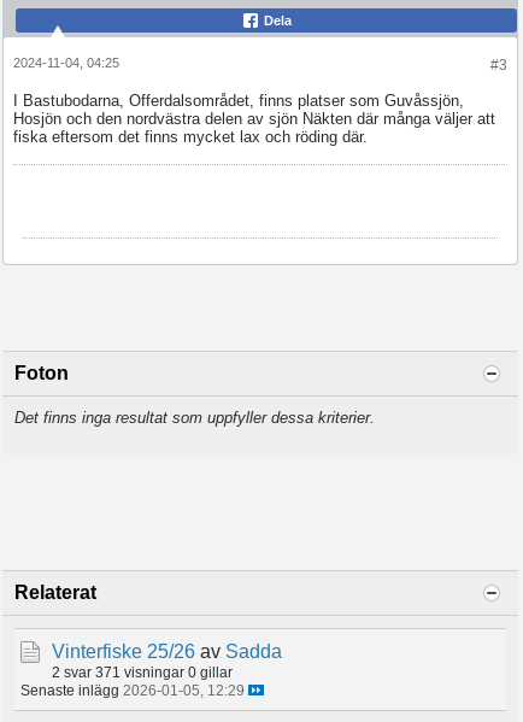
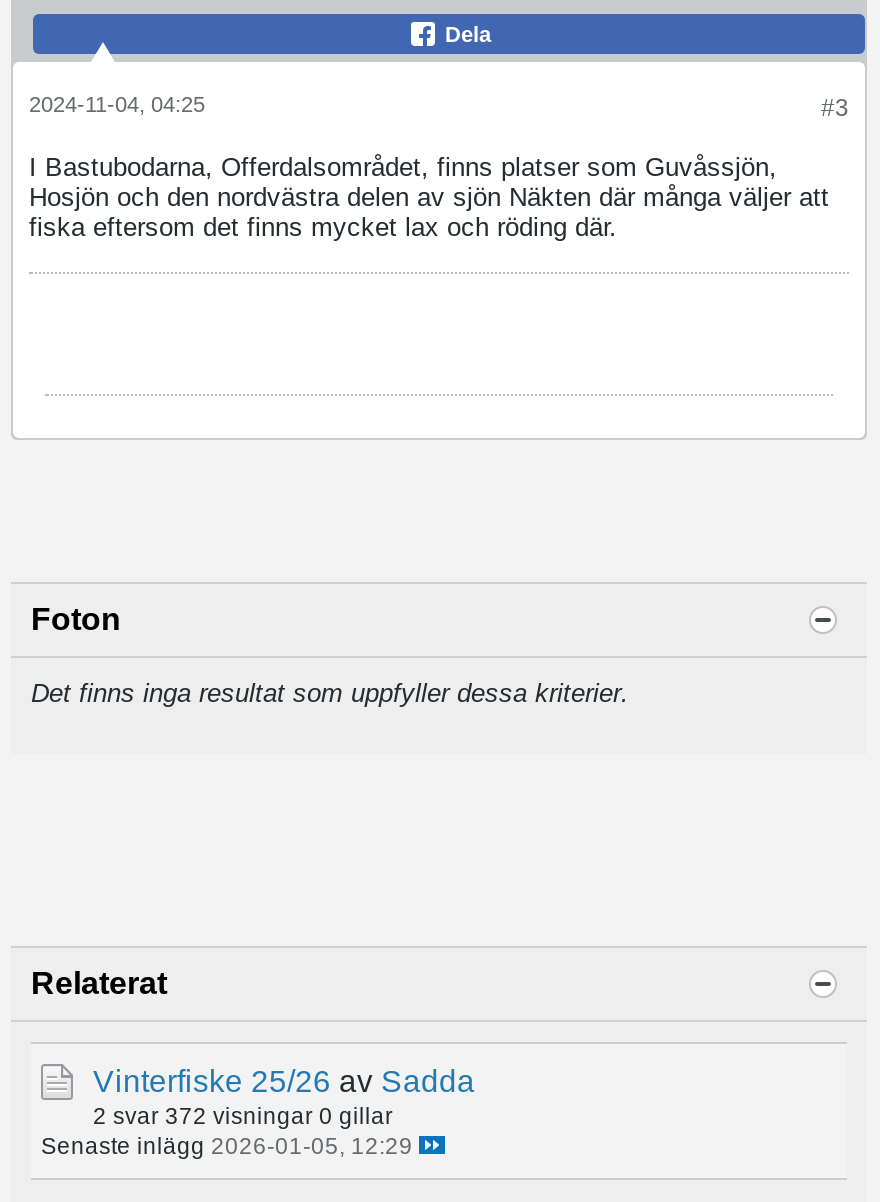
- 2 svar 371 visningar 0 gillar
+ 2 svar 372 visningar 0 gillar
